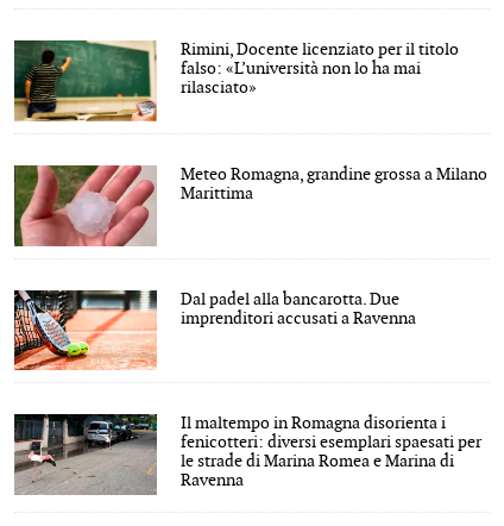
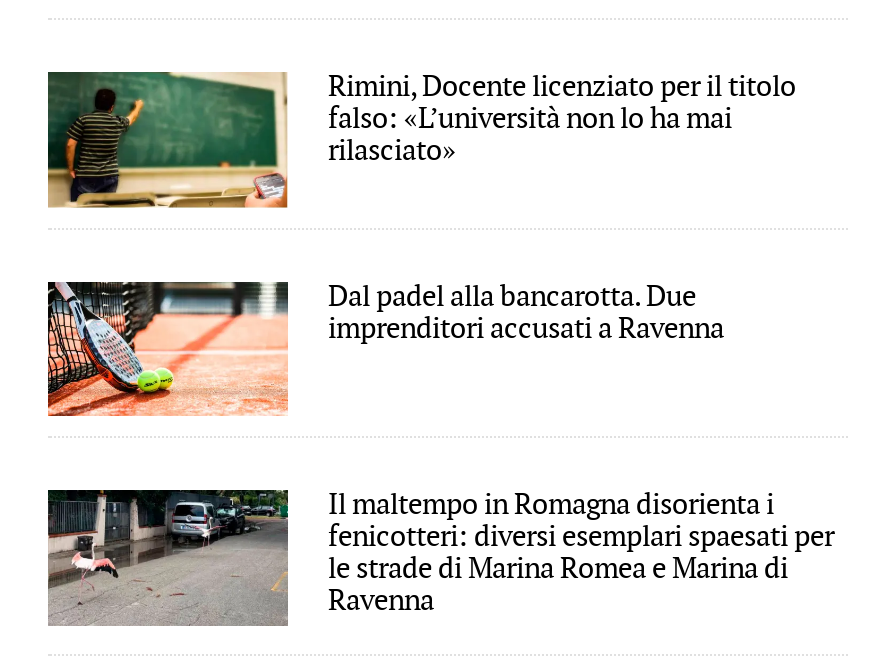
- [image]
- Meteo Romagna, grandine grossa a Milano
- Marittima
